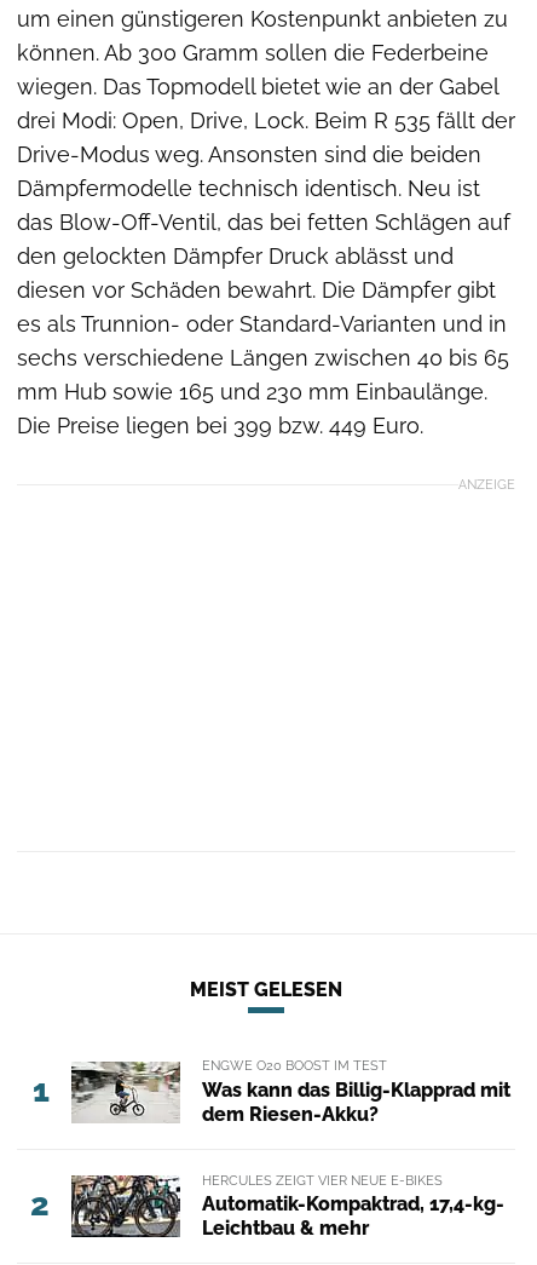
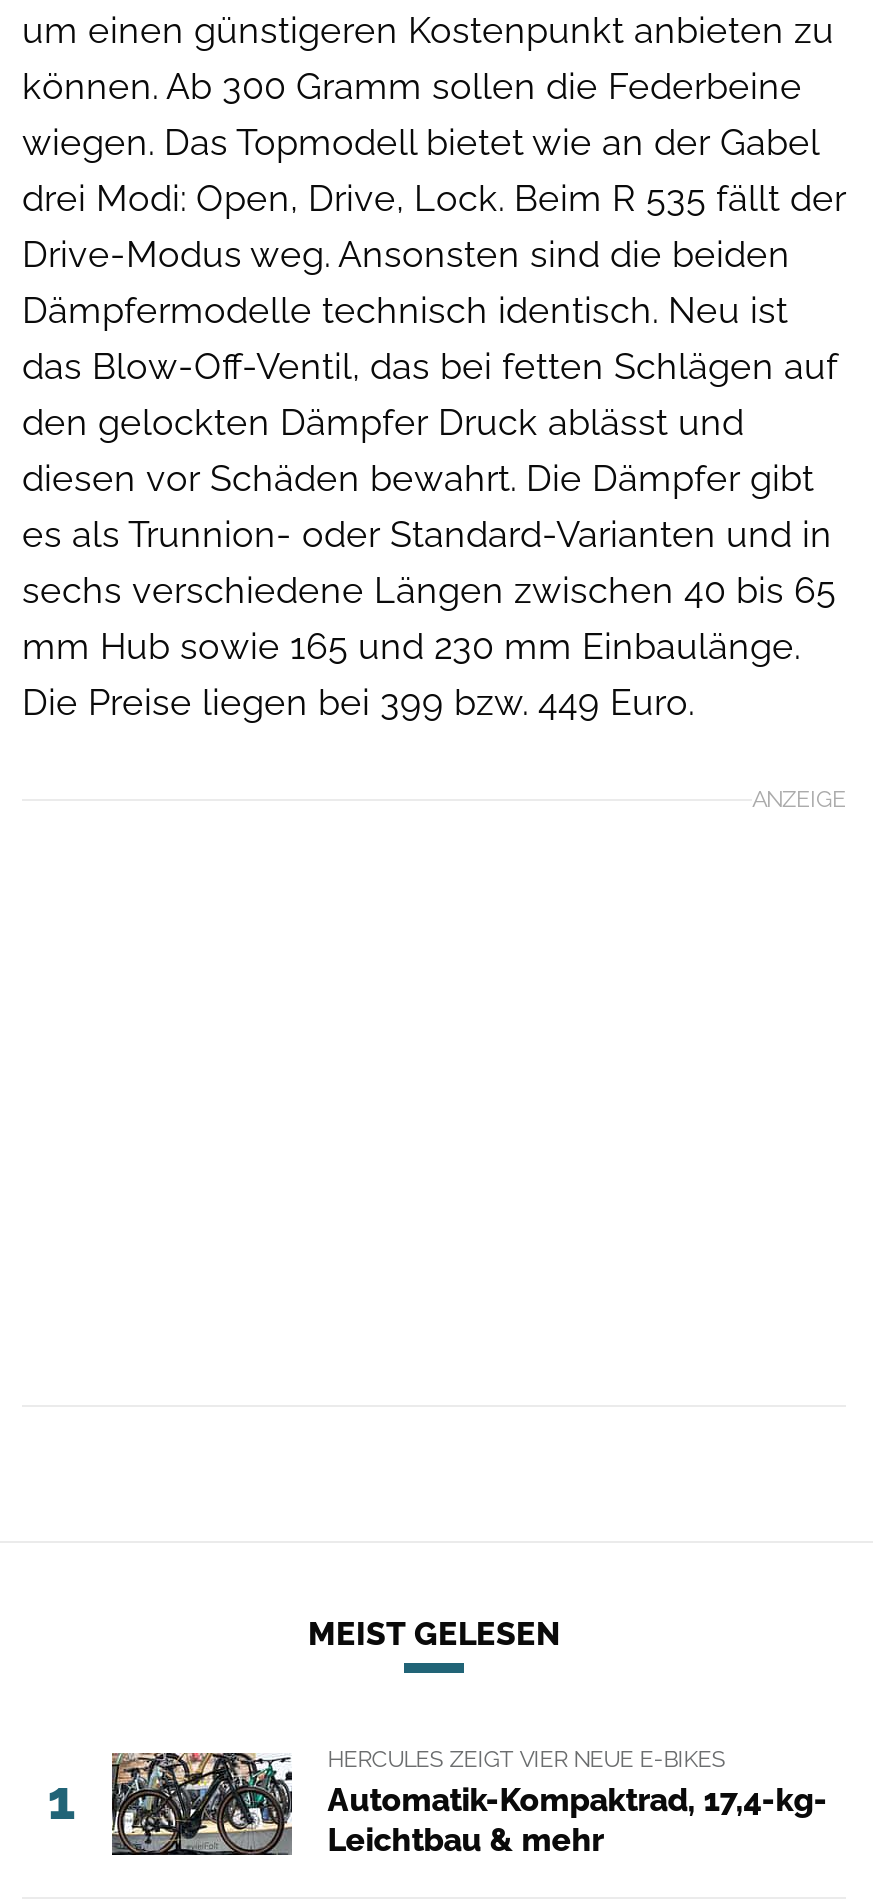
- [image]
- ENGWE O20 BOOST IM TEST
- Was kann das Billig-Klapprad mit
- dem Riesen-Akku?
- 2
